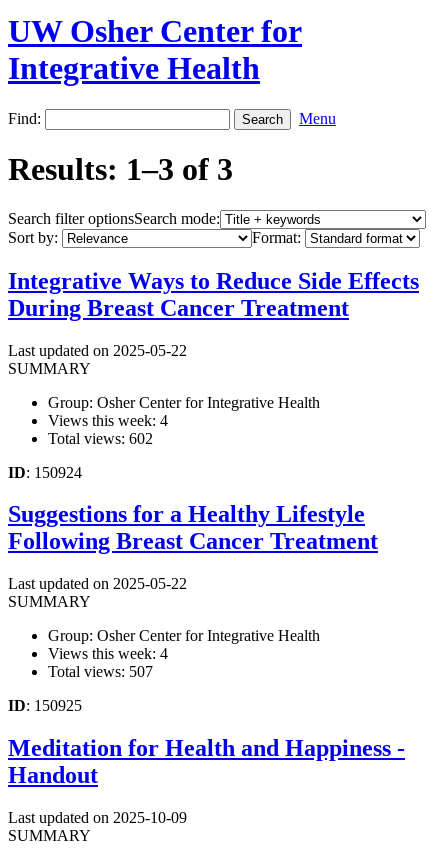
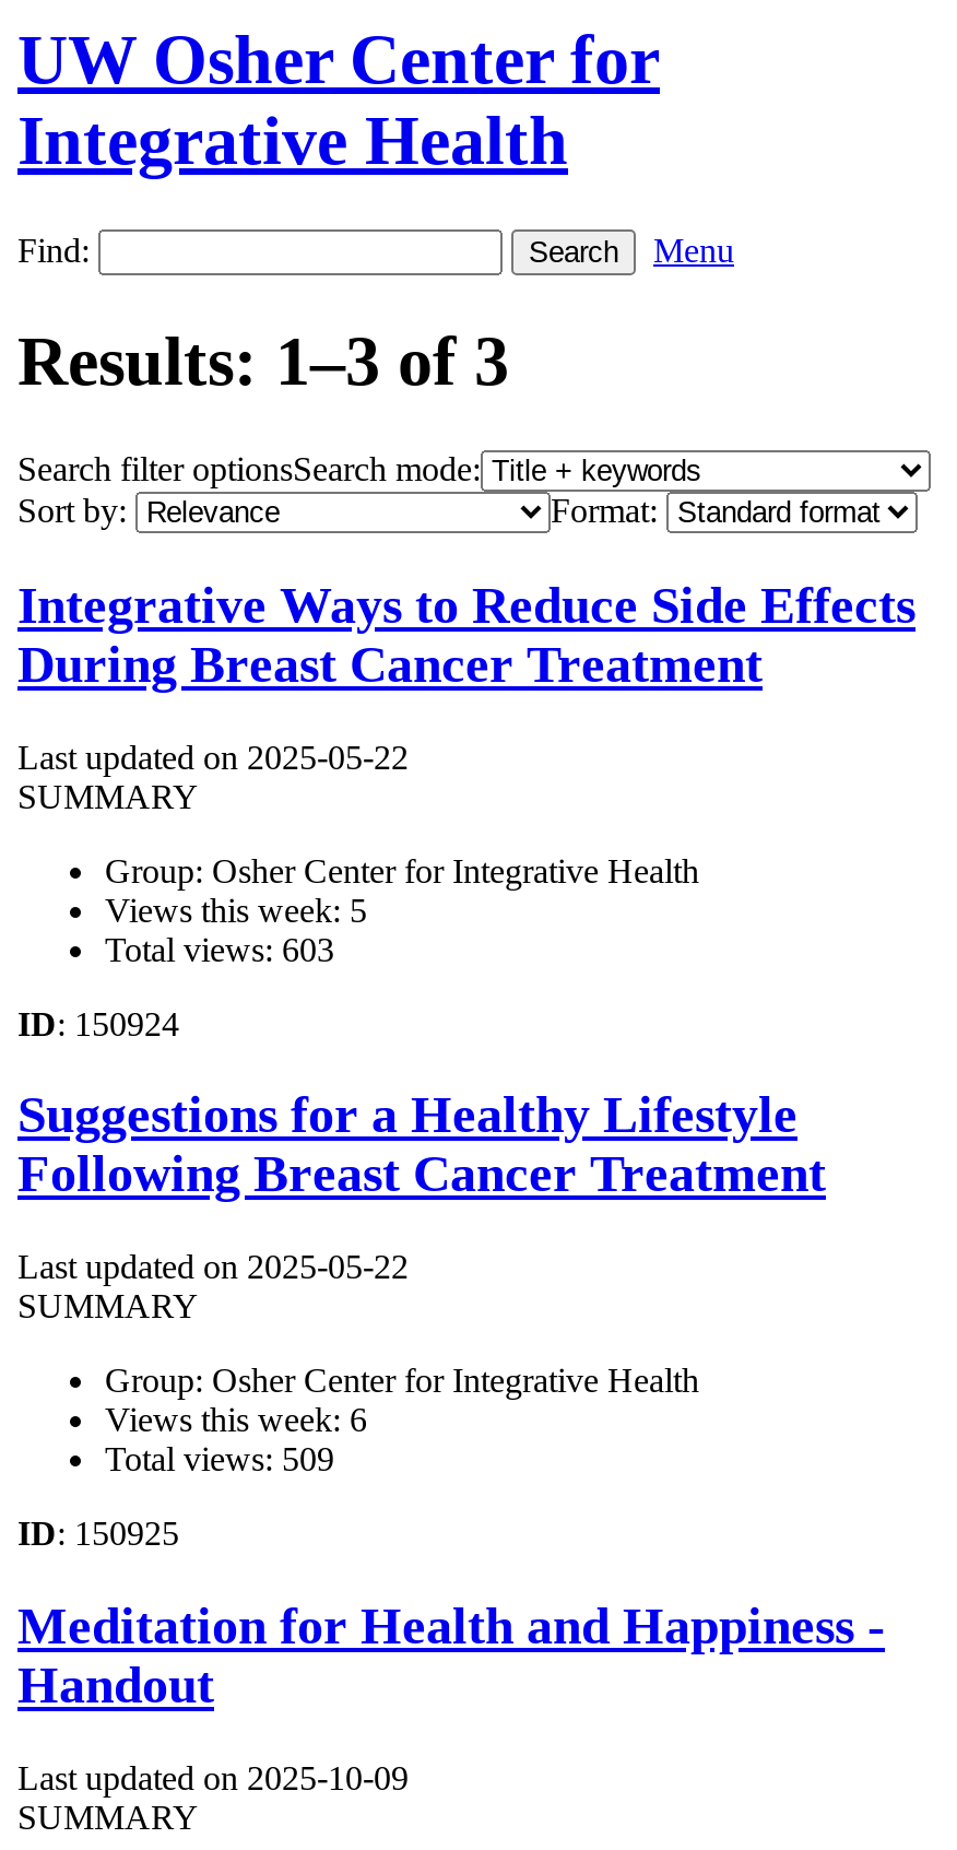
- Views this week: 4
+ Views this week: 5

- Total views: 602
+ Total views: 603

- Views this week: 4
+ Views this week: 6

- Total views: 507
+ Total views: 509
